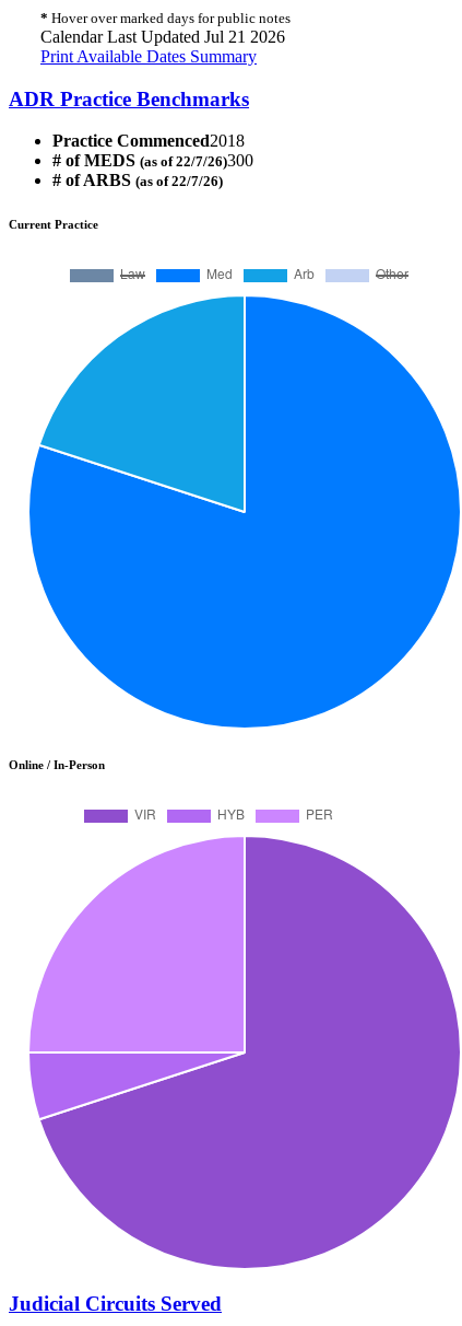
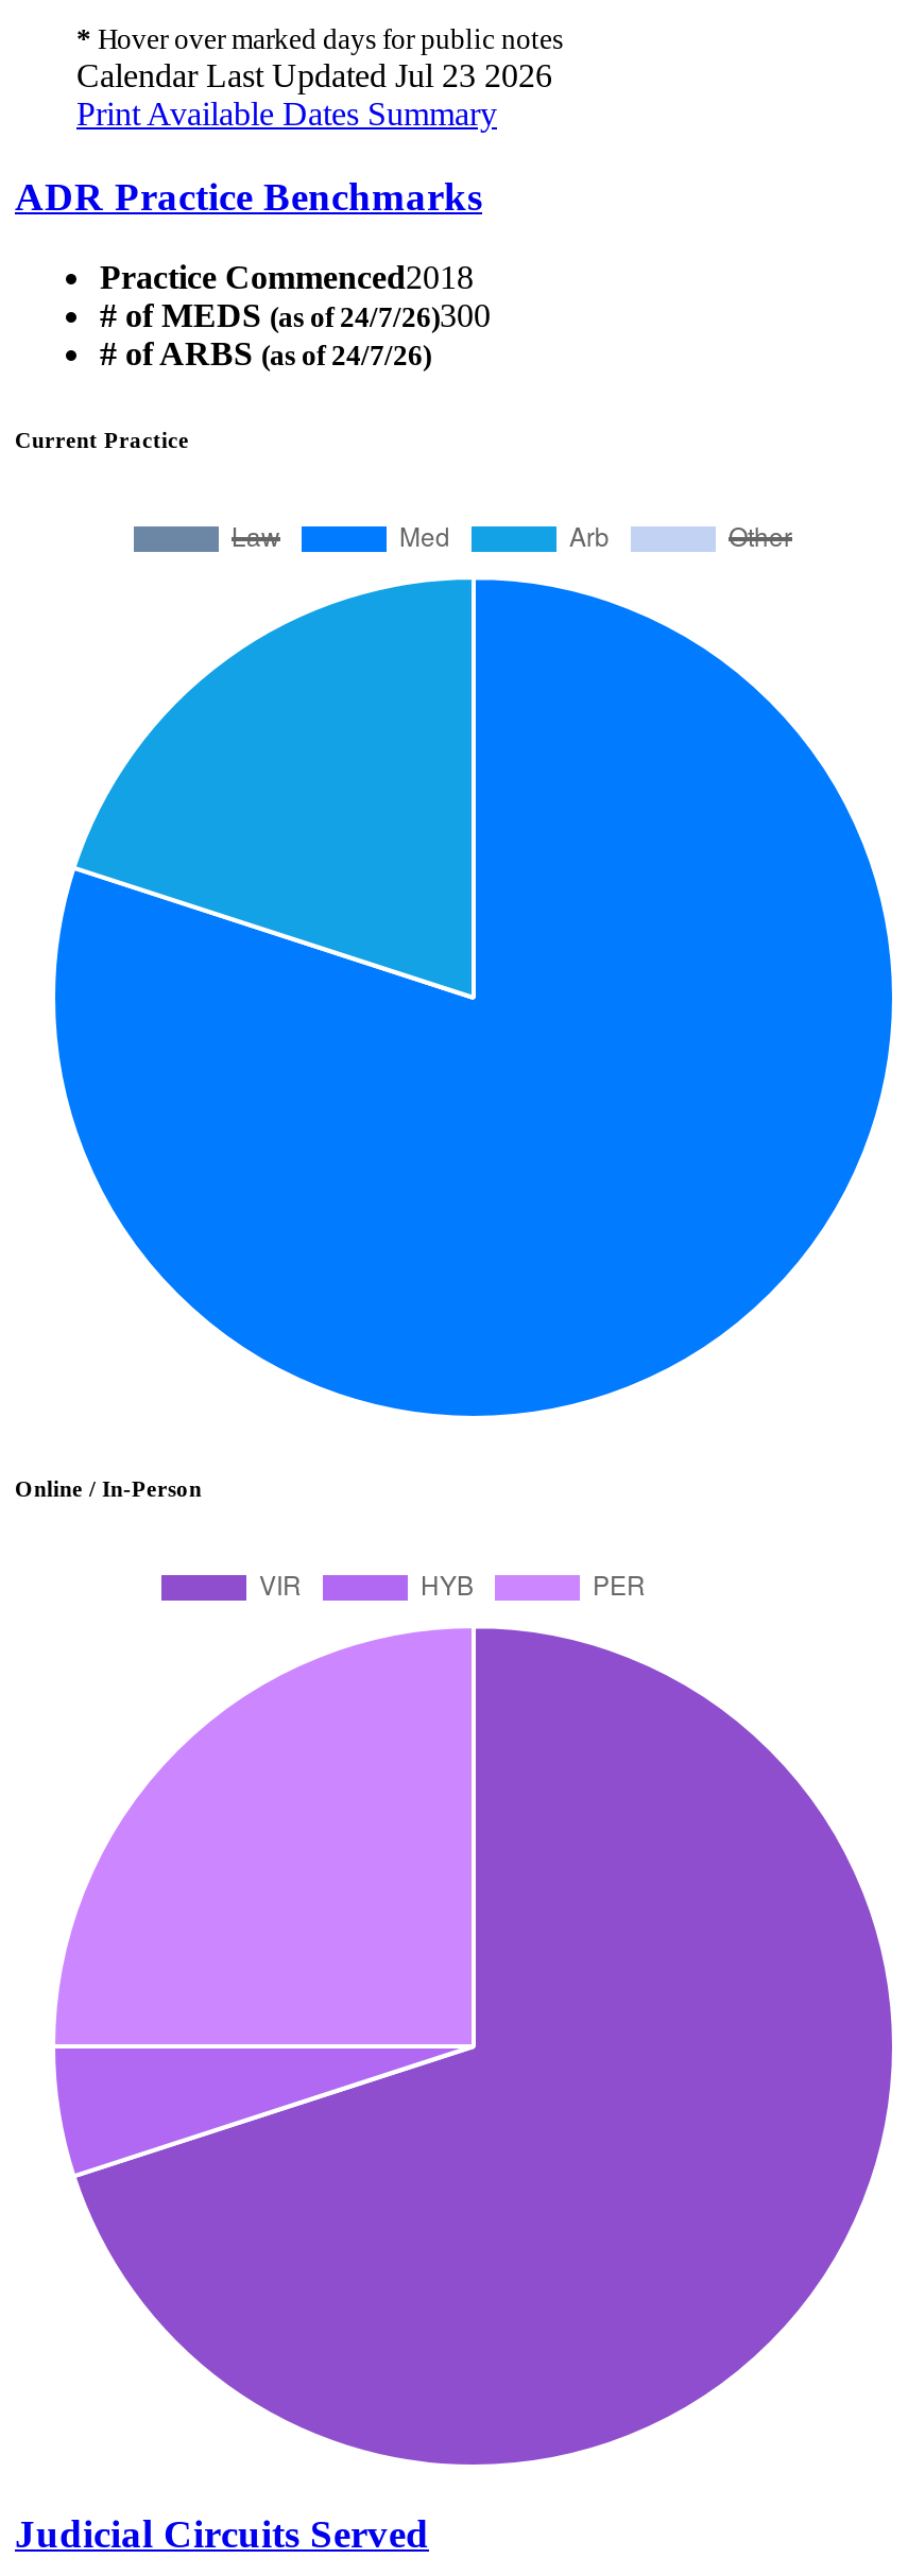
- Calendar Last Updated Jul 21 2026
+ Calendar Last Updated Jul 23 2026

- # of MEDS (as of 22/7/26)300
+ # of MEDS (as of 24/7/26)300

- # of ARBS (as of 22/7/26)
+ # of ARBS (as of 24/7/26)
